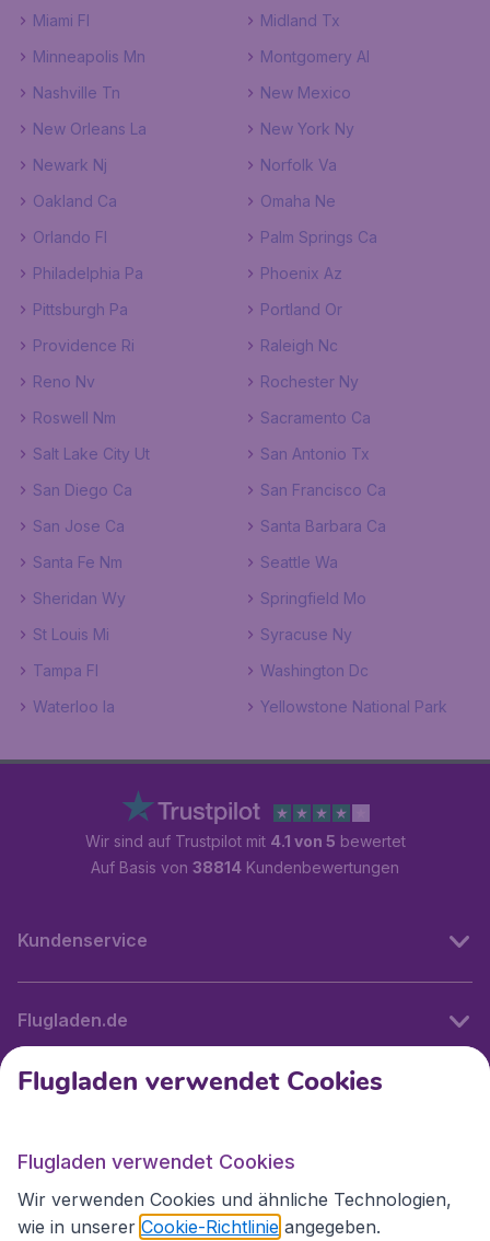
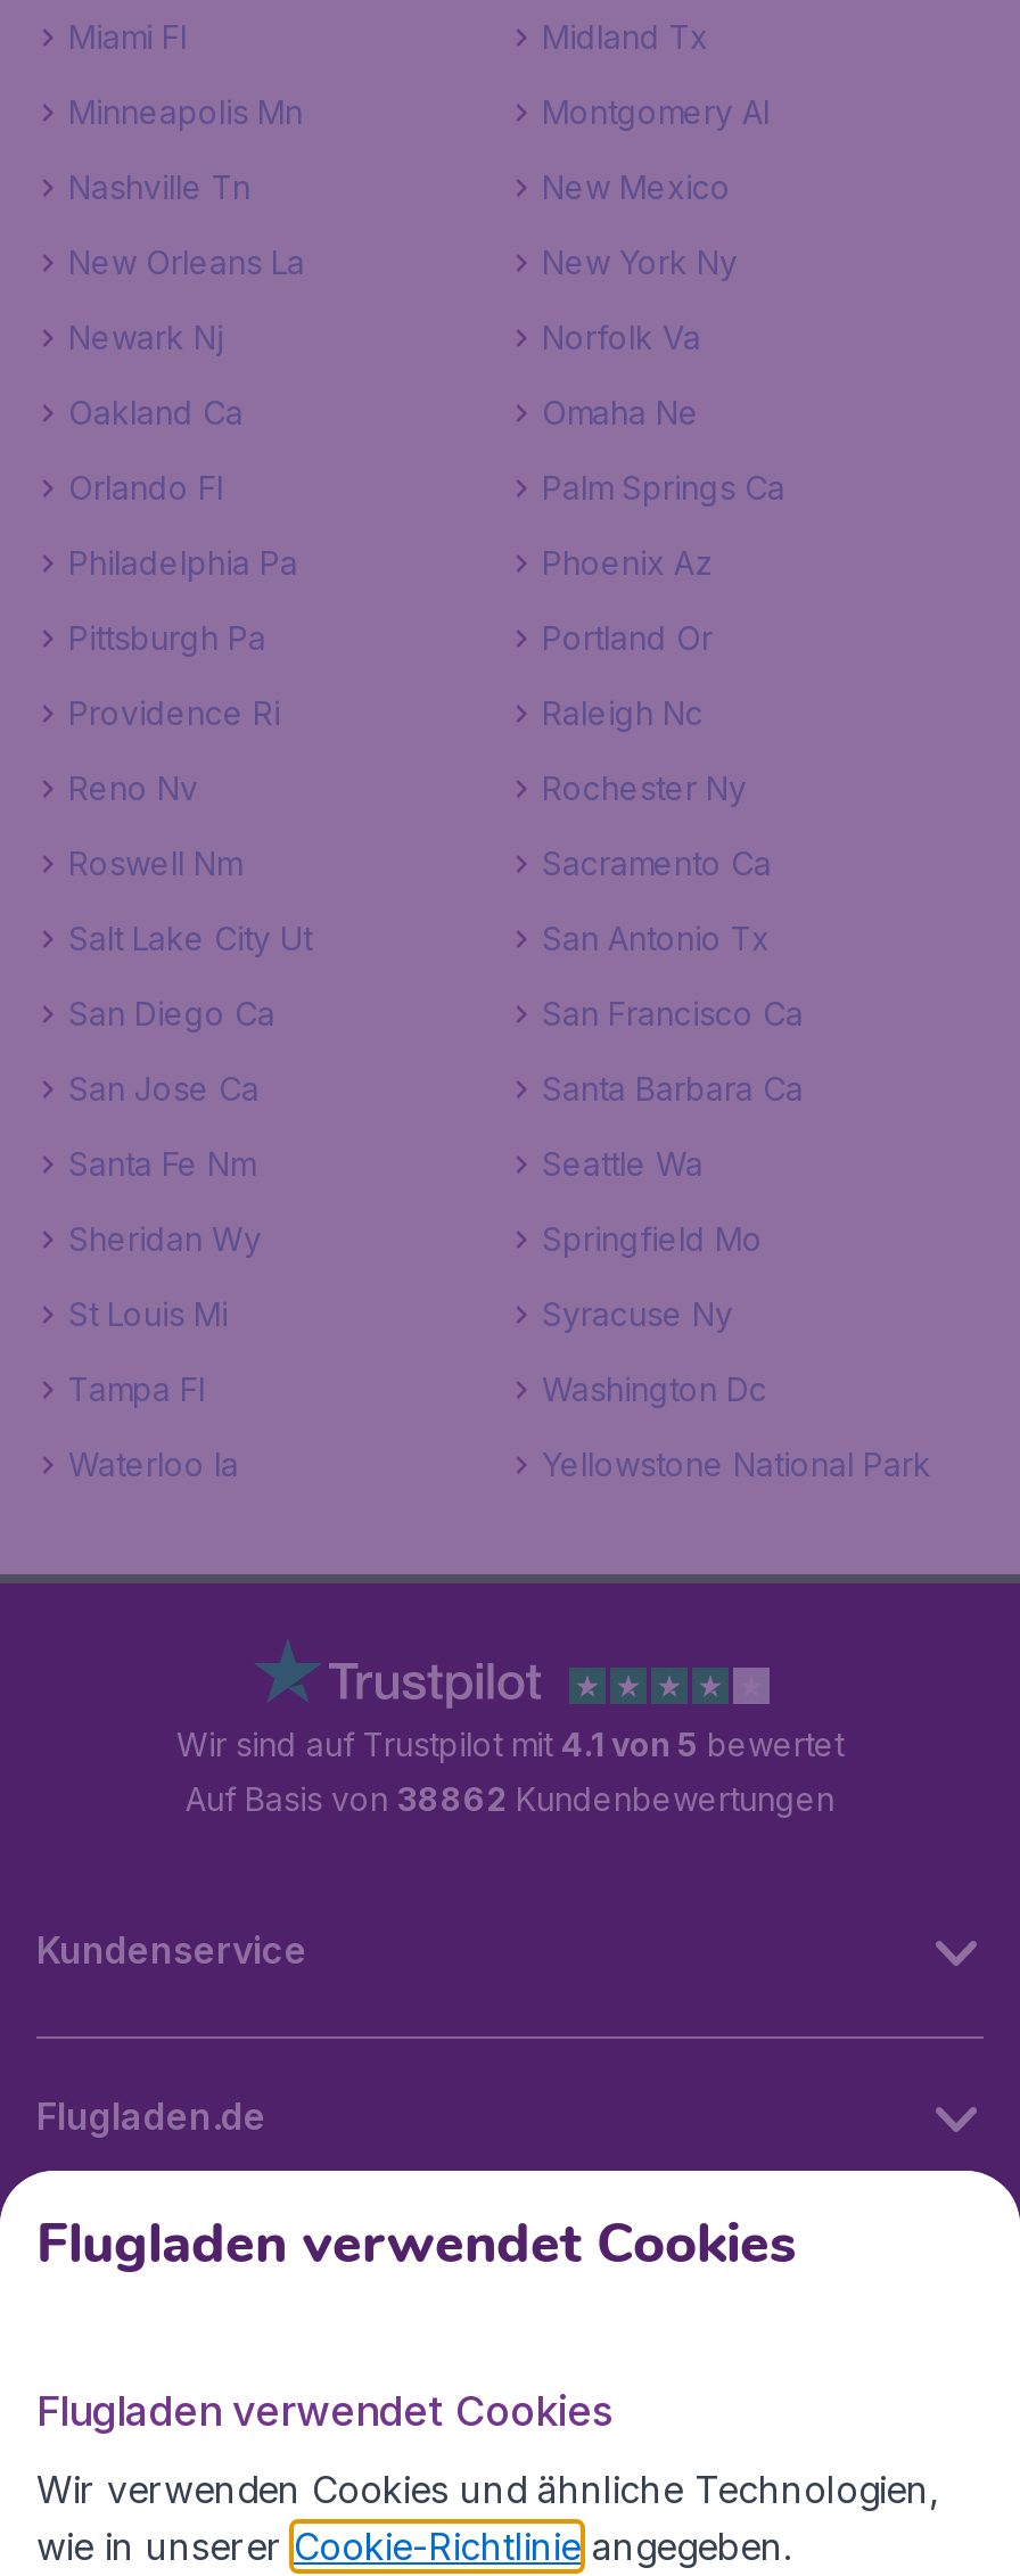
- Auf Basis von 38814 Kundenbewertungen
+ Auf Basis von 38862 Kundenbewertungen
